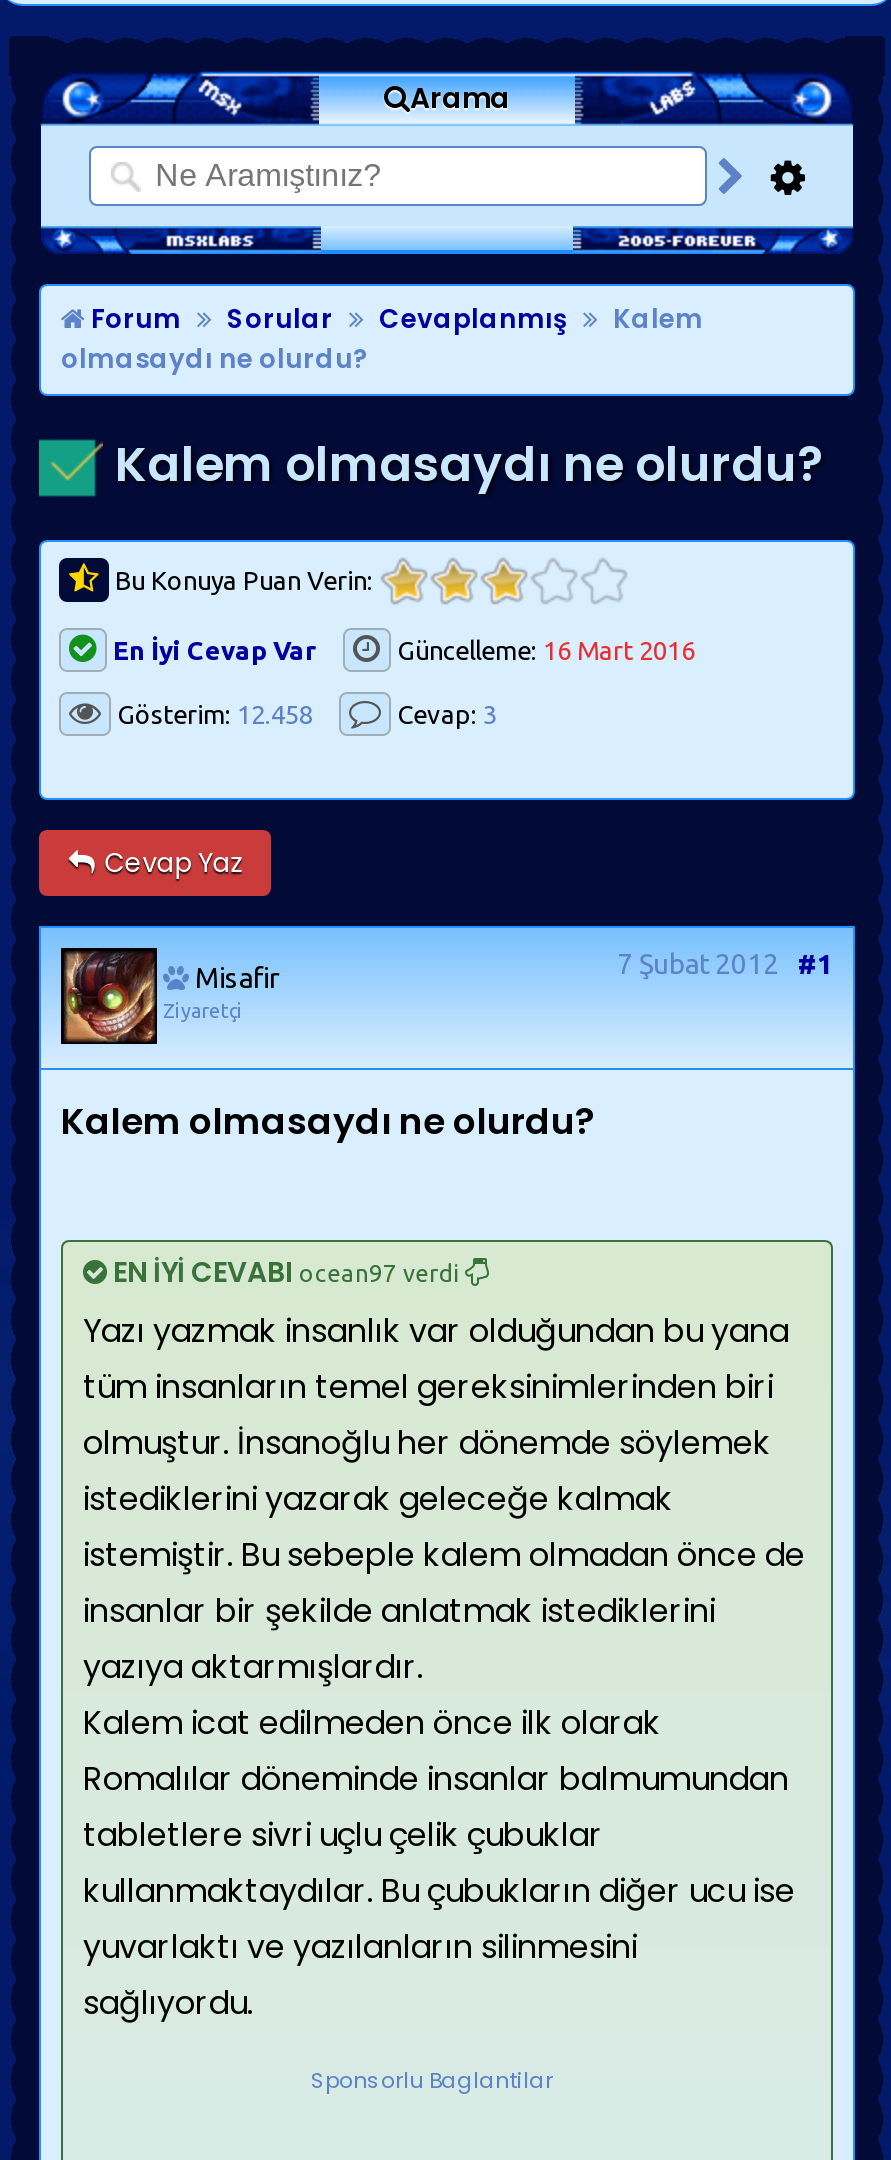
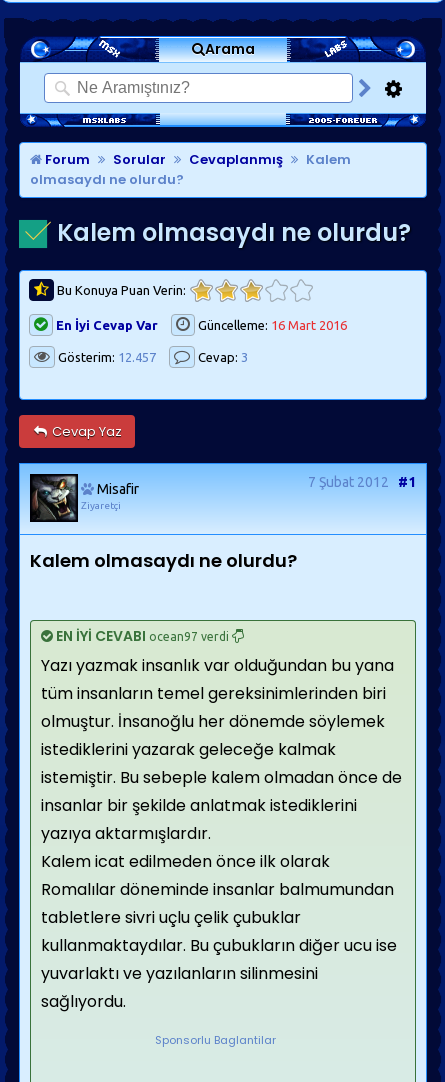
- Gösterim: 12.458
+ Gösterim: 12.457

- [image]
+ [image]
